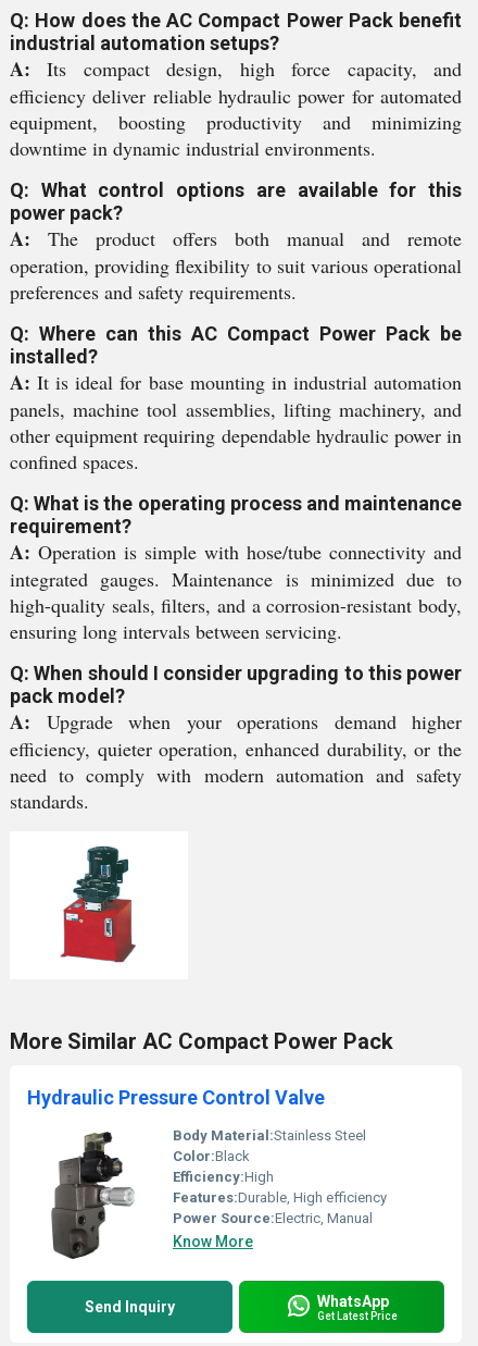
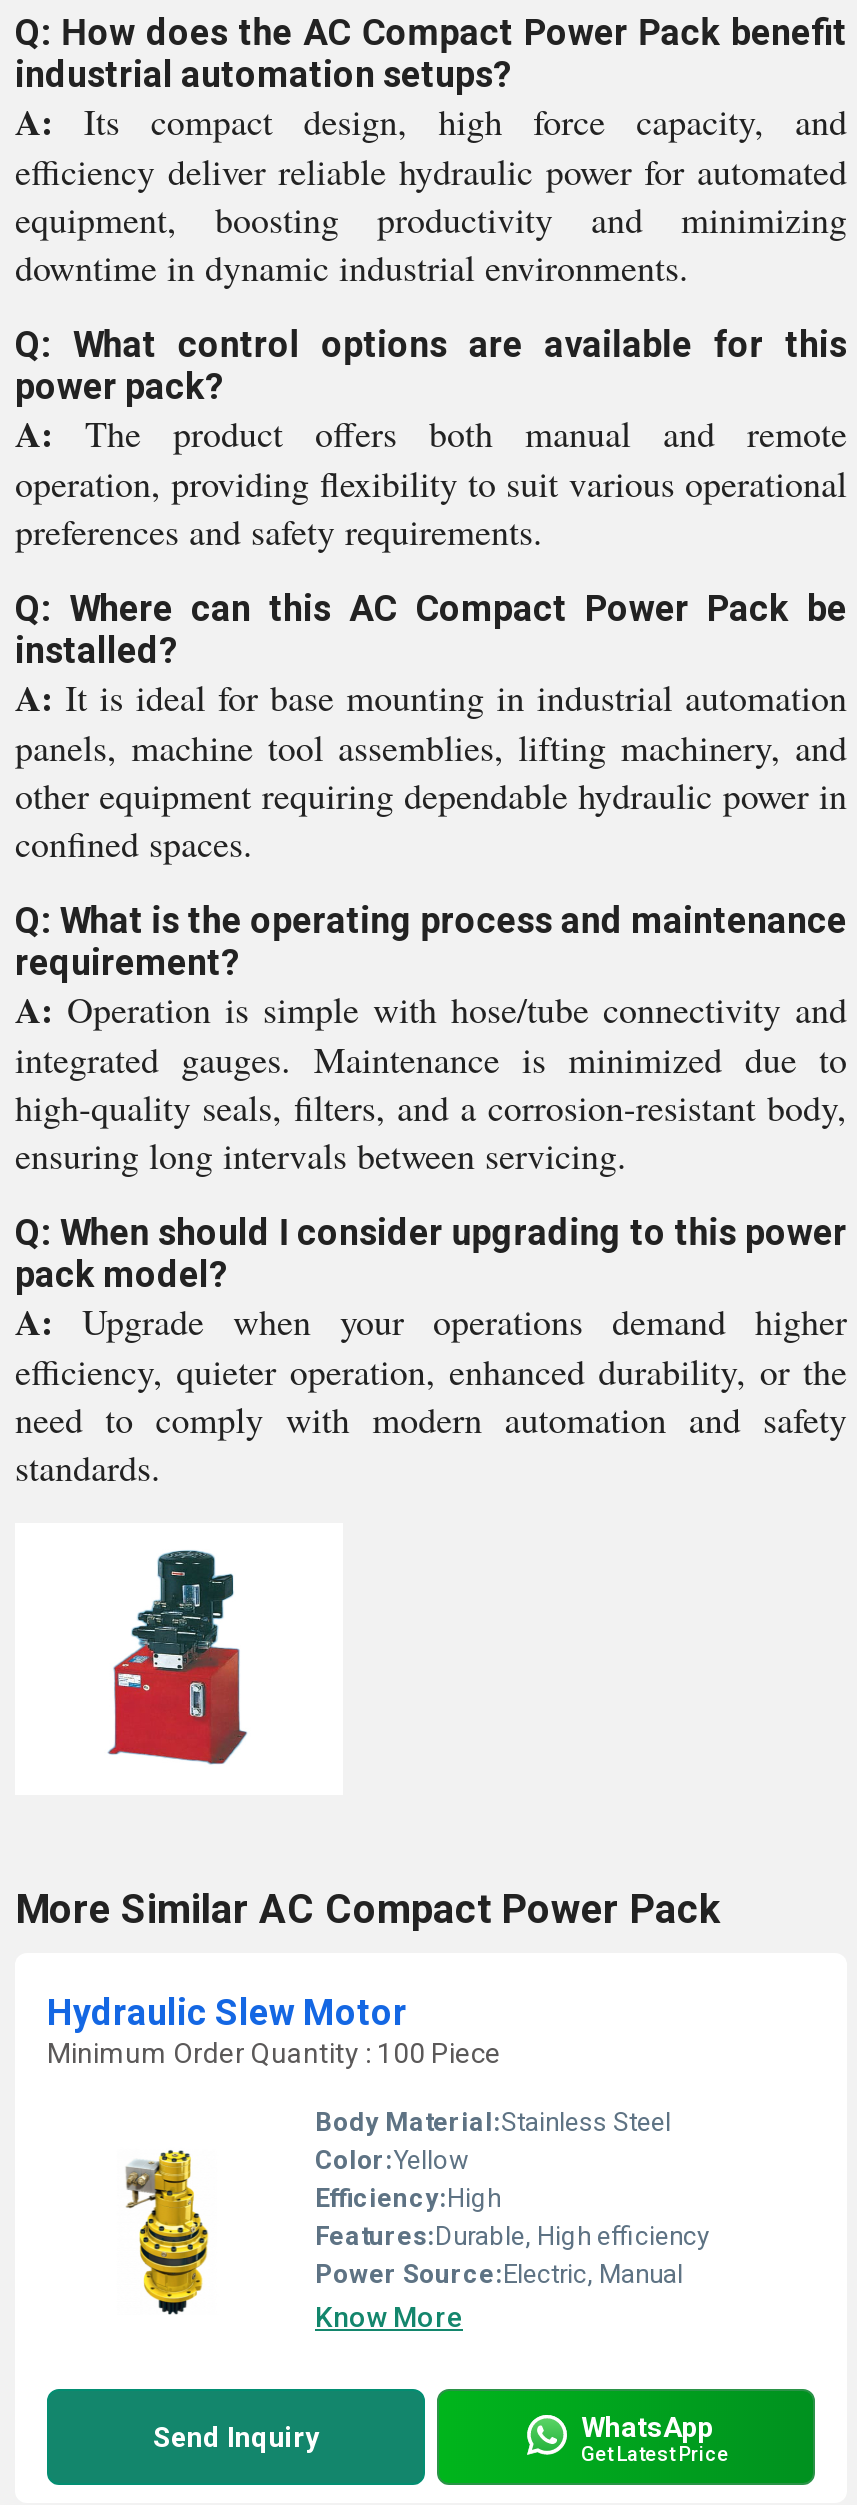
- Hydraulic Pressure Control Valve
+ Hydraulic Slew Motor
+ Minimum Order Quantity : 100 Piece

- [image]
- Color:Black
+ [image]
+ Color:Yellow
